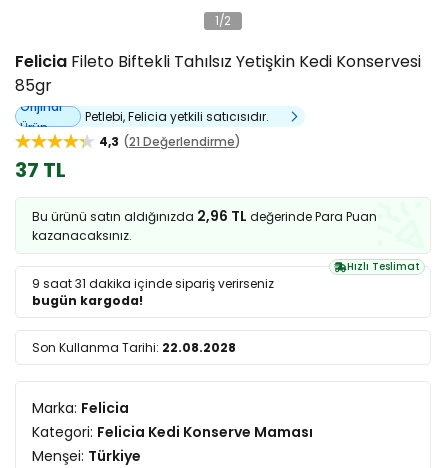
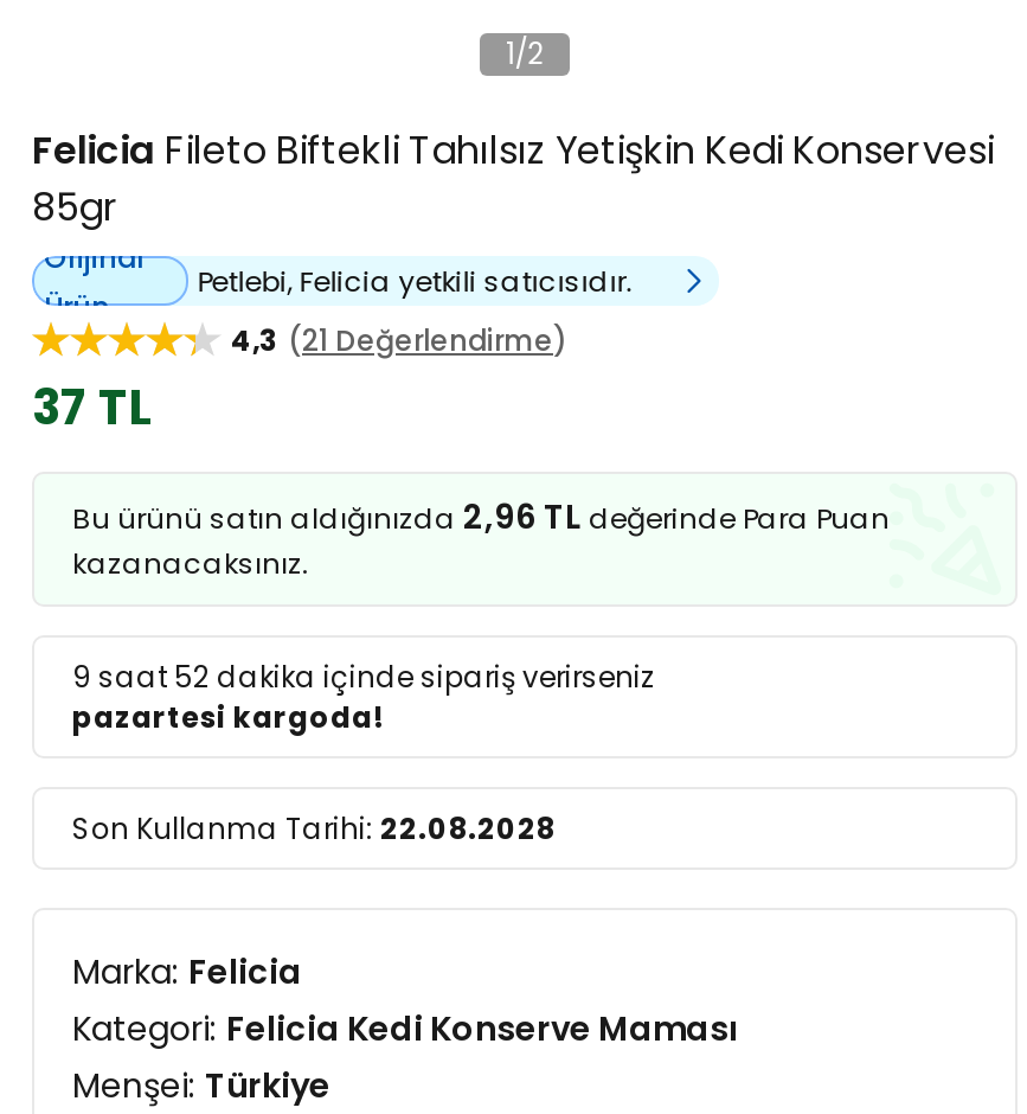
- Hızlı Teslimat
- 9 saat 31 dakika içinde sipariş verirseniz
- bugün kargoda!
+ 9 saat 52 dakika içinde sipariş verirseniz
+ pazartesi kargoda!
